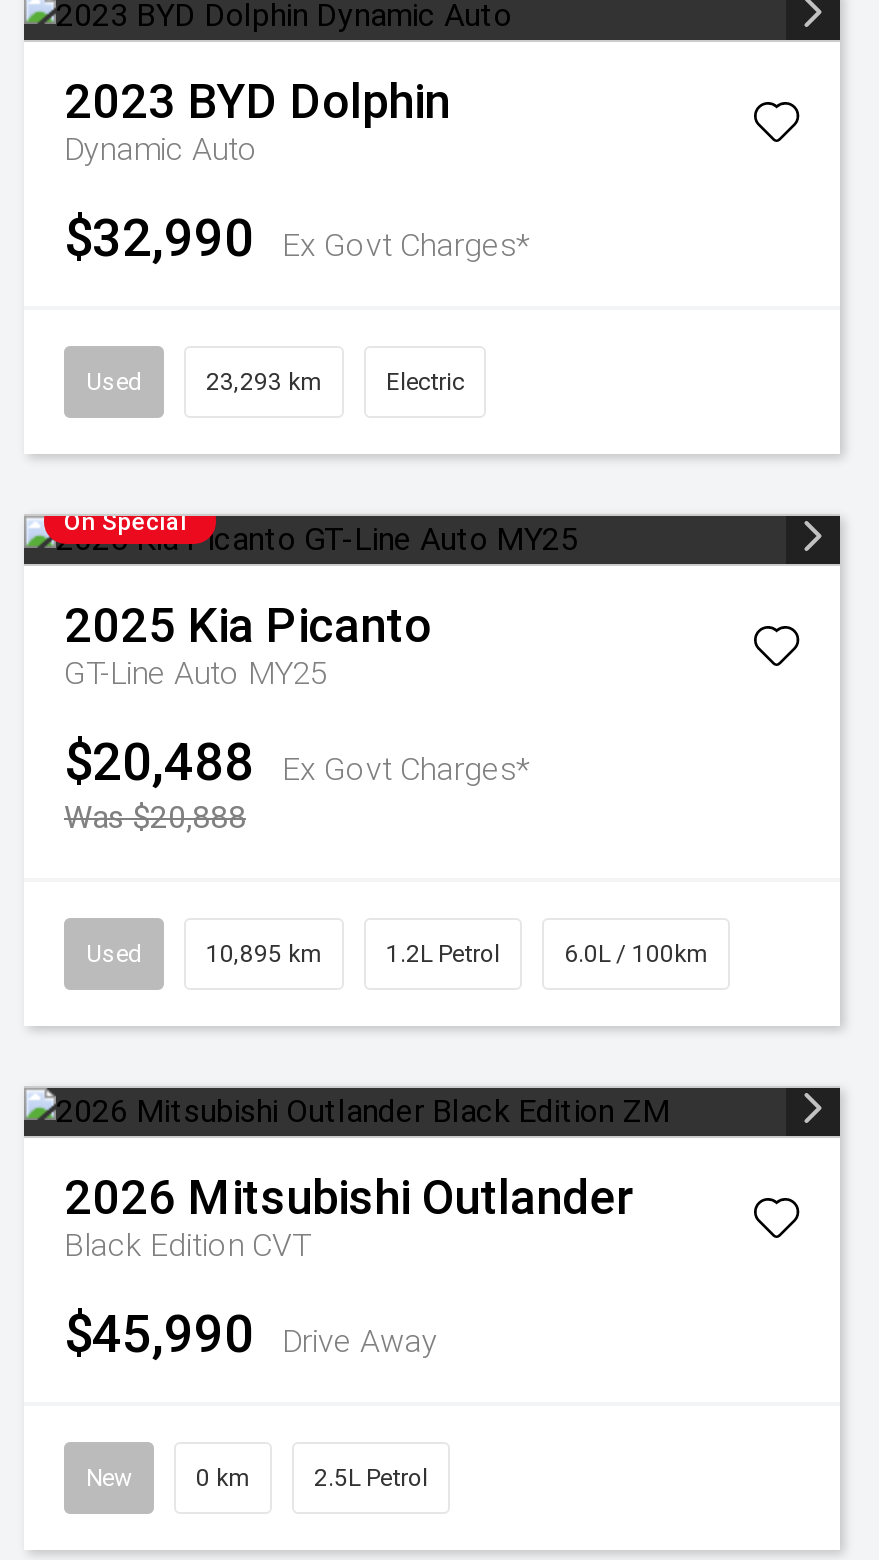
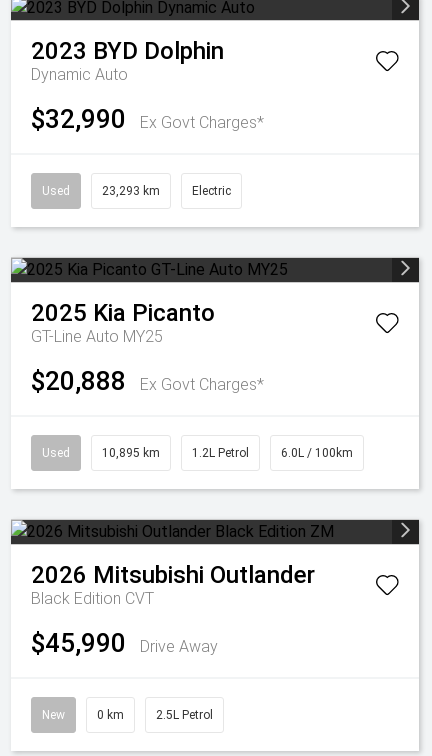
- On Special

- $20,488 Ex Govt Charges*
+ $20,888 Ex Govt Charges*

- Was $20,888
